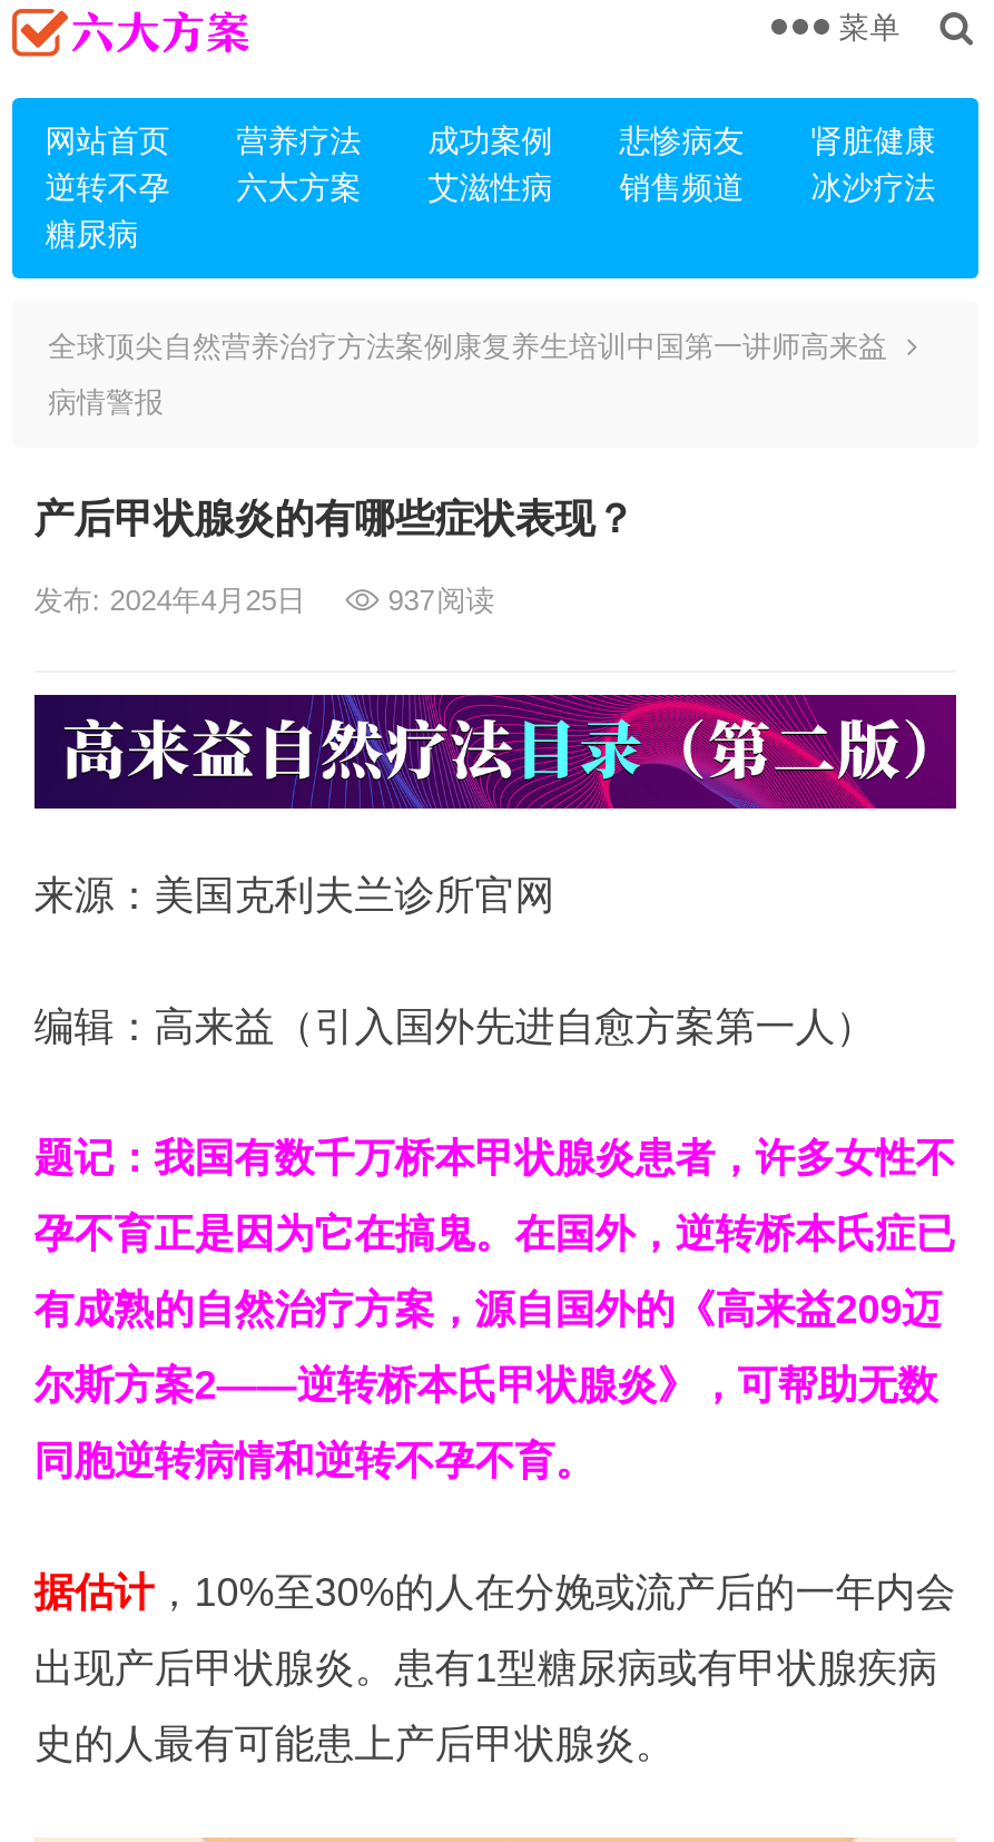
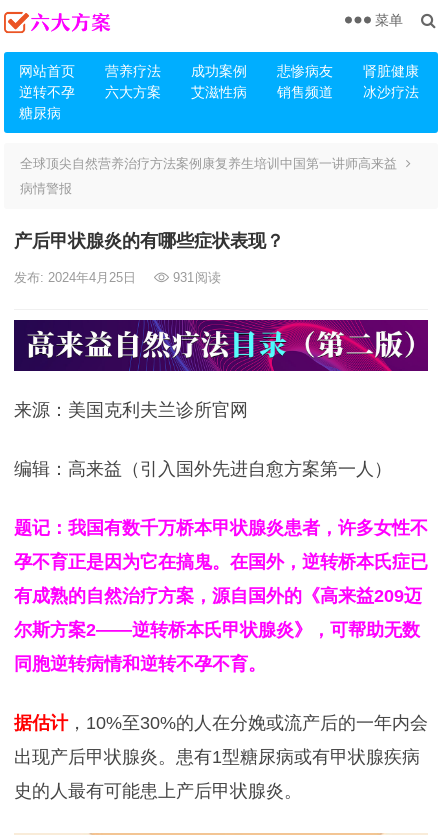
- 发布: 2024年4月25日 937阅读
+ 发布: 2024年4月25日 931阅读
